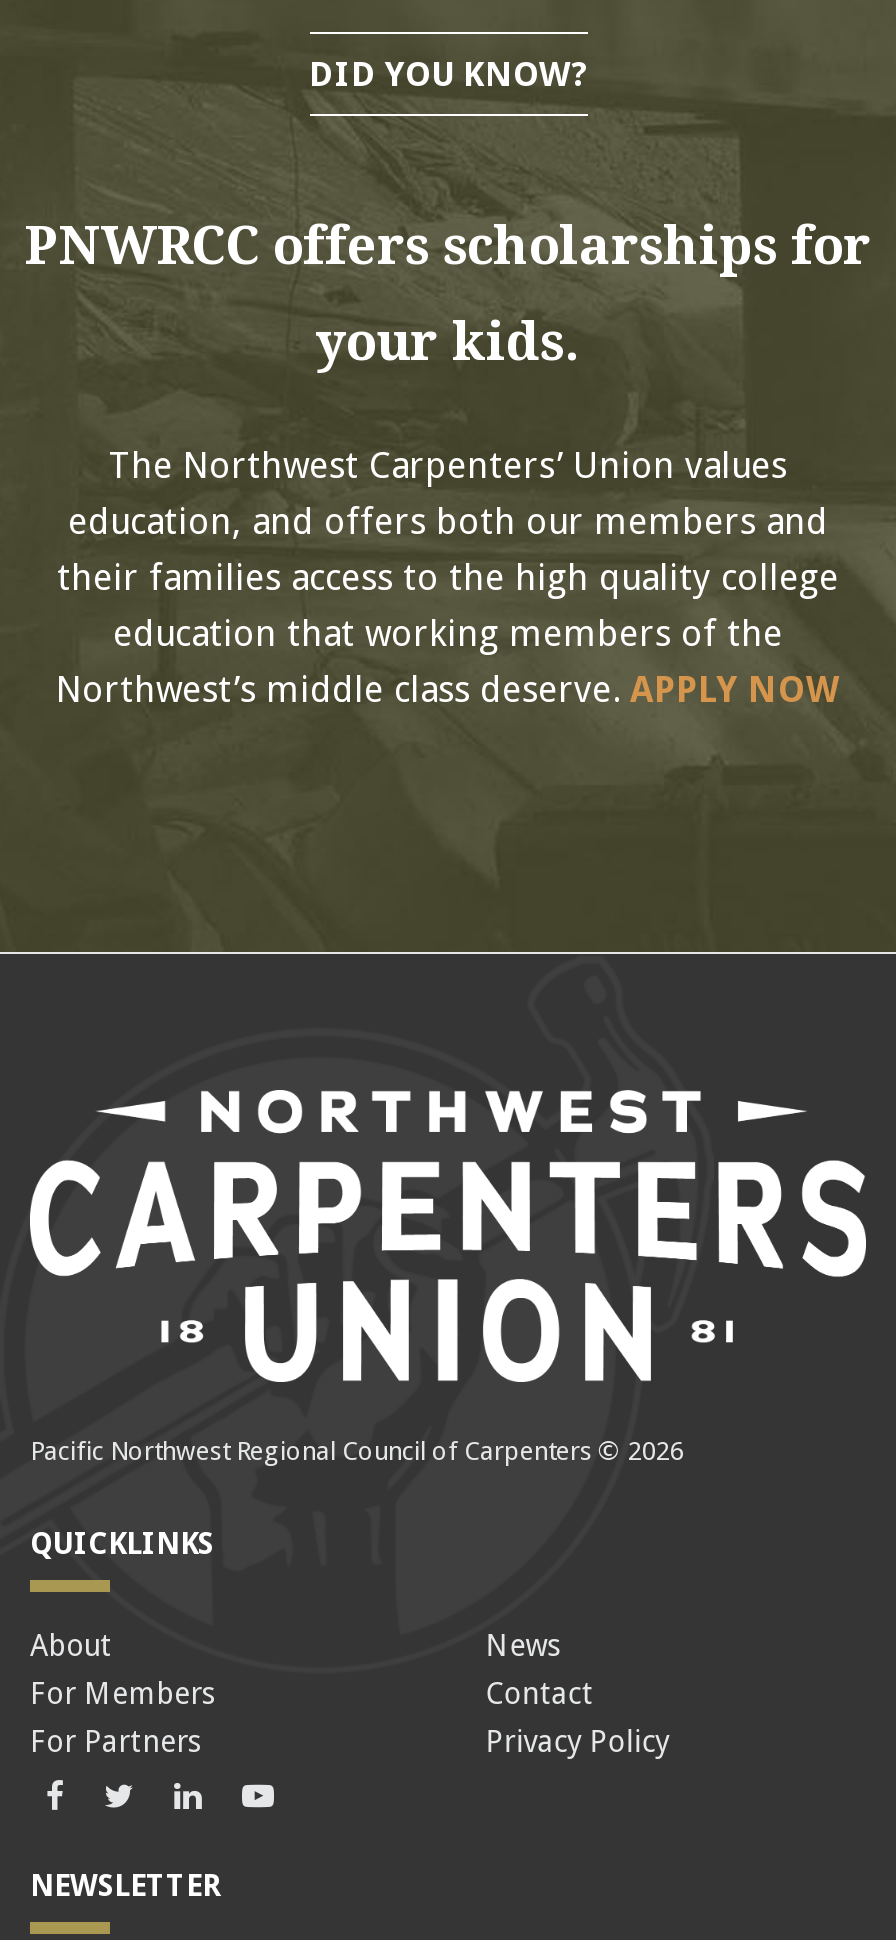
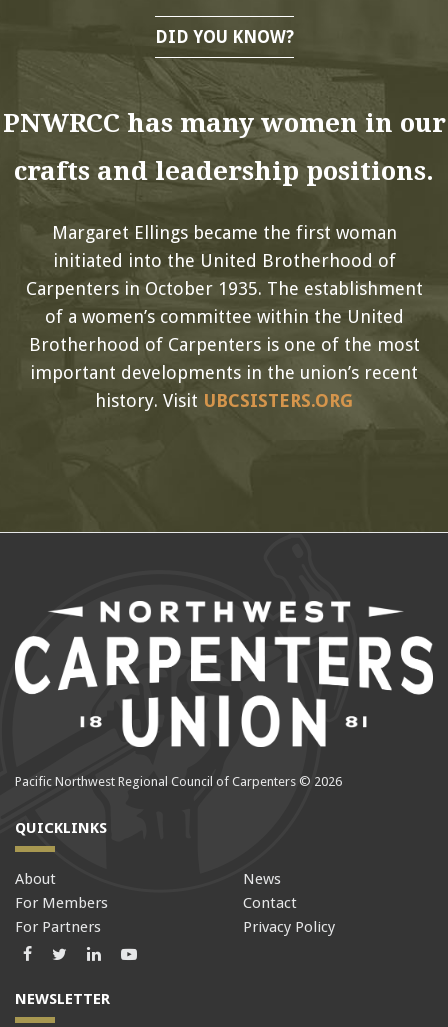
- PNWRCC offers scholarships for
+ PNWRCC has many women in our

- your kids.
+ crafts and leadership positions.

- The Northwest Carpenters’ Union values
- education, and offers both our members and
- their families access to the high quality college
- education that working members of the
- Northwest’s middle class deserve. APPLY NOW
+ Margaret Ellings became the first woman
+ initiated into the United Brotherhood of
+ Carpenters in October 1935. The establishment
+ of a women’s committee within the United
+ Brotherhood of Carpenters is one of the most
+ important developments in the union’s recent
+ history. Visit UBCSISTERS.ORG
